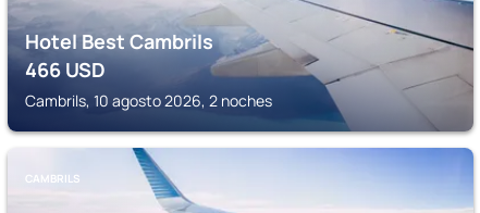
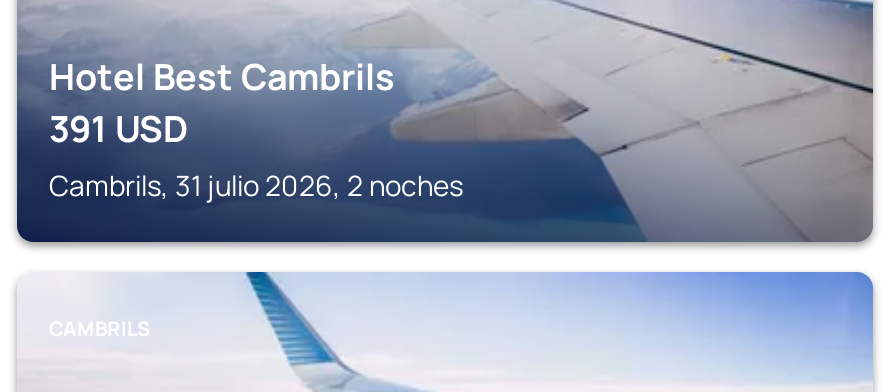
- 466 USD
+ 391 USD

- Cambrils, 10 agosto 2026, 2 noches
+ Cambrils, 31 julio 2026, 2 noches
